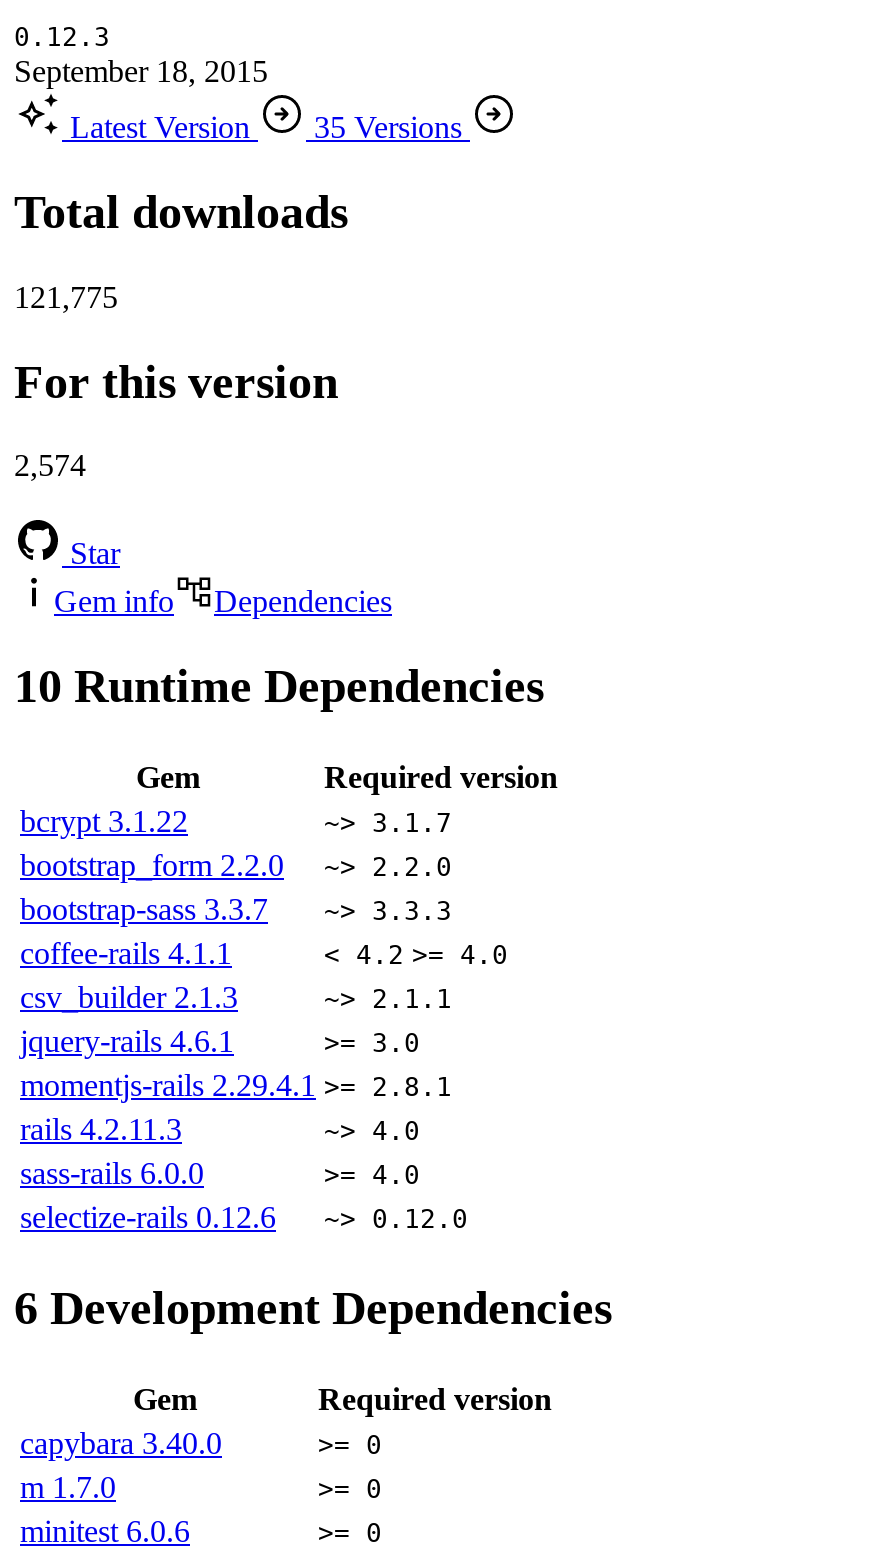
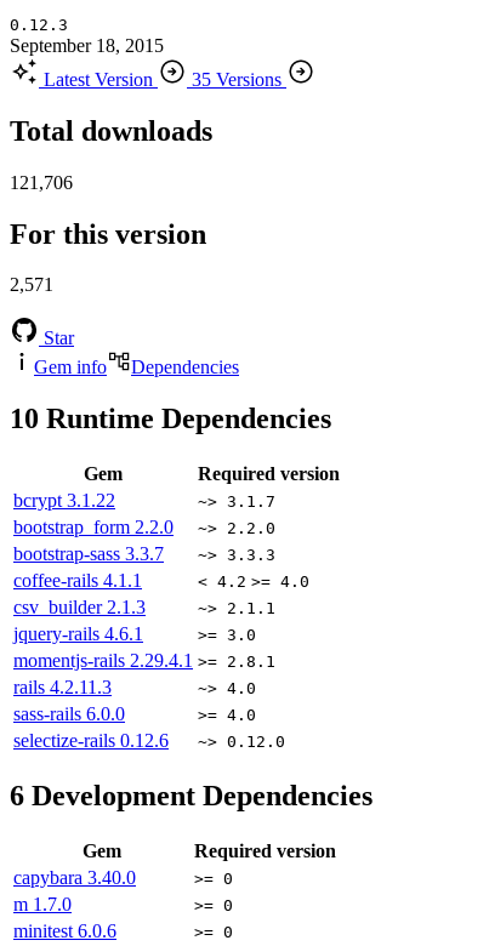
- 121,775
+ 121,706

- 2,574
+ 2,571
